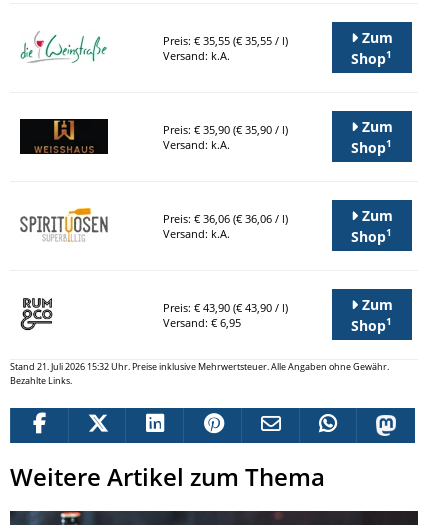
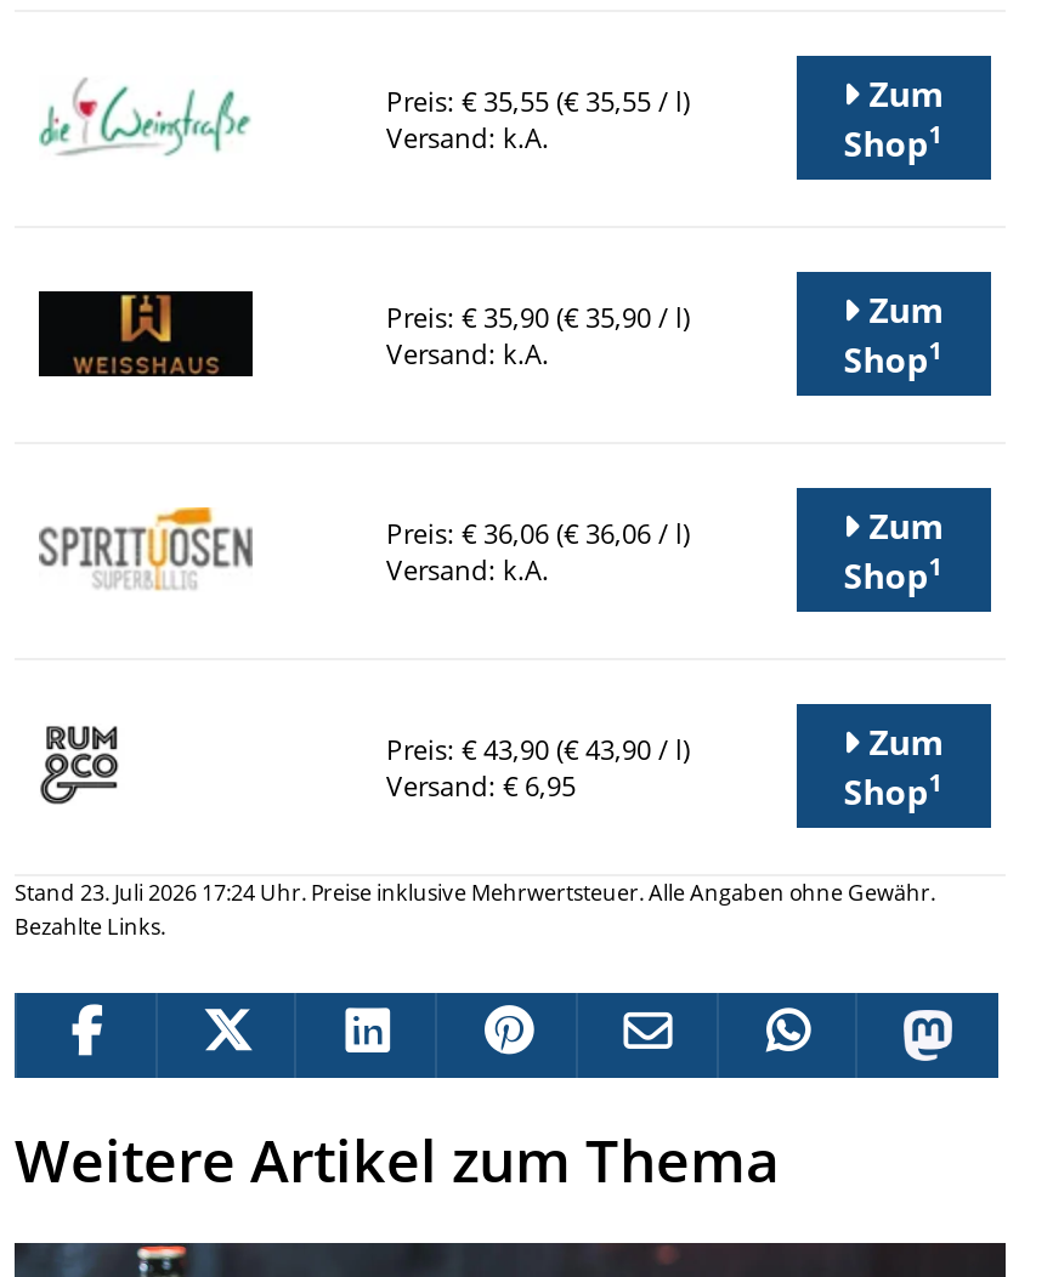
- Stand 21. Juli 2026 15:32 Uhr. Preise inklusive Mehrwertsteuer. Alle Angaben ohne Gewähr.
+ Stand 23. Juli 2026 17:24 Uhr. Preise inklusive Mehrwertsteuer. Alle Angaben ohne Gewähr.
